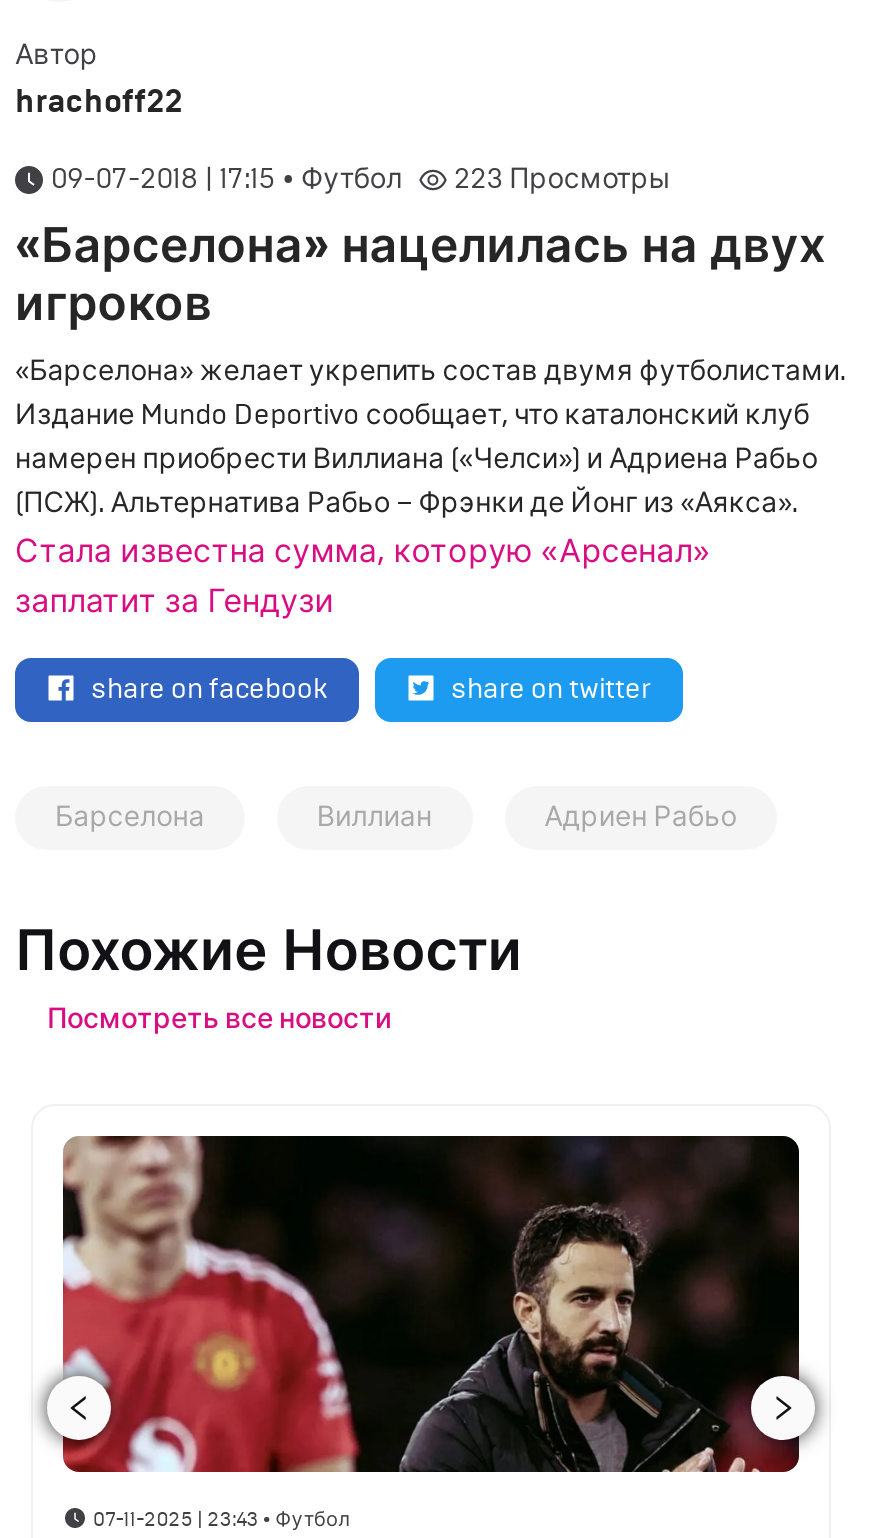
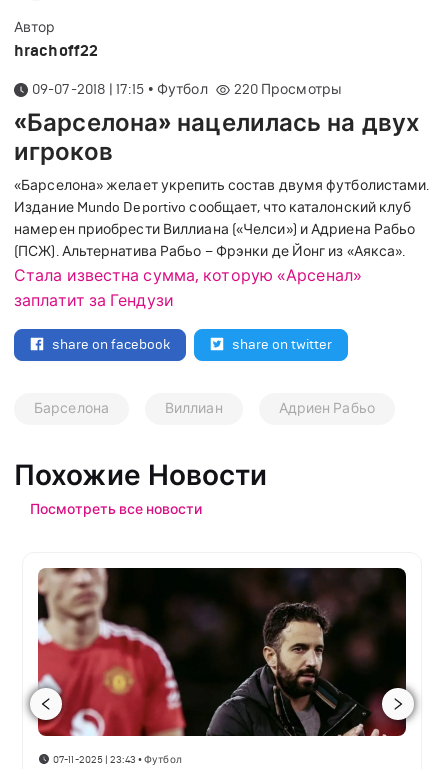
- 223 Просмотры
+ 220 Просмотры
